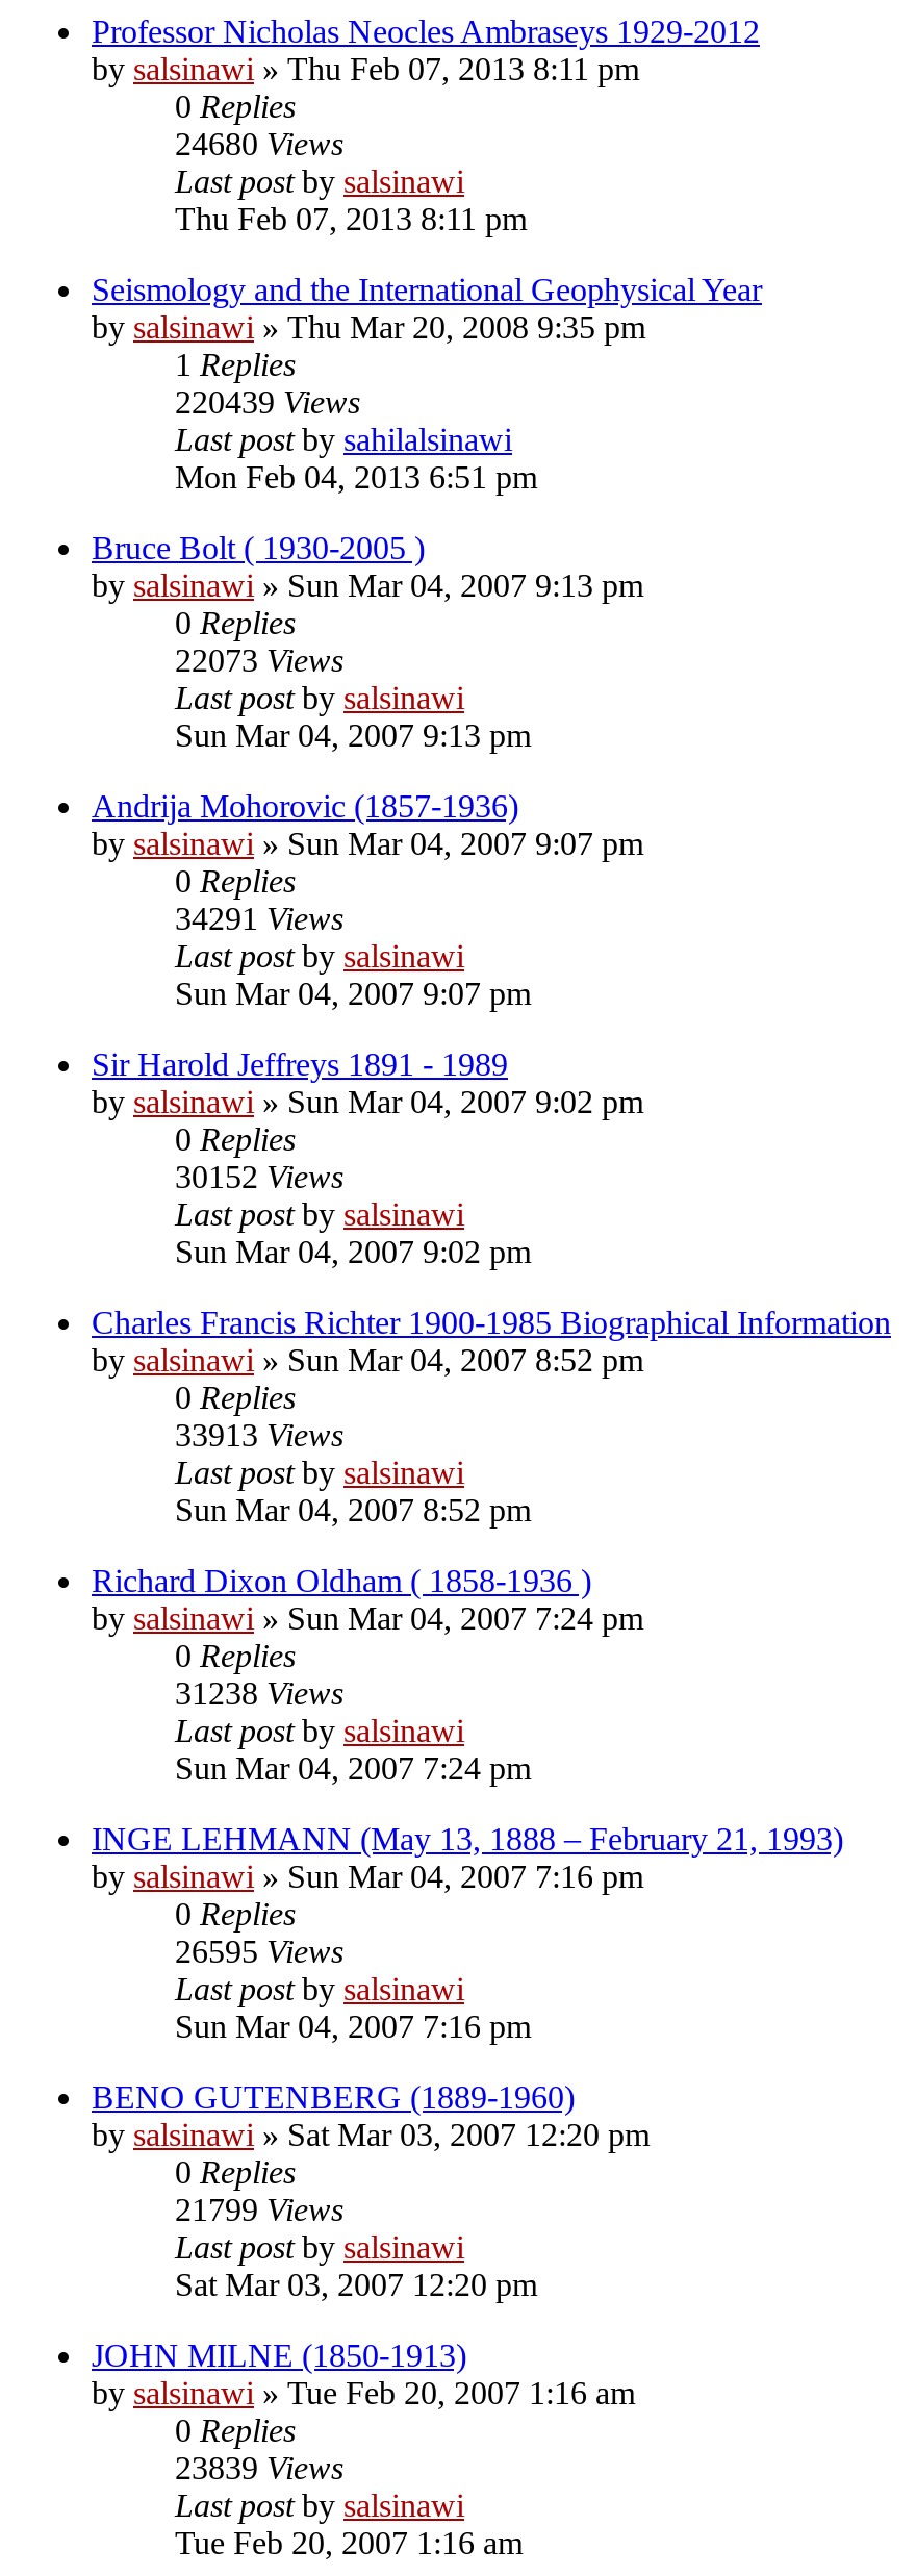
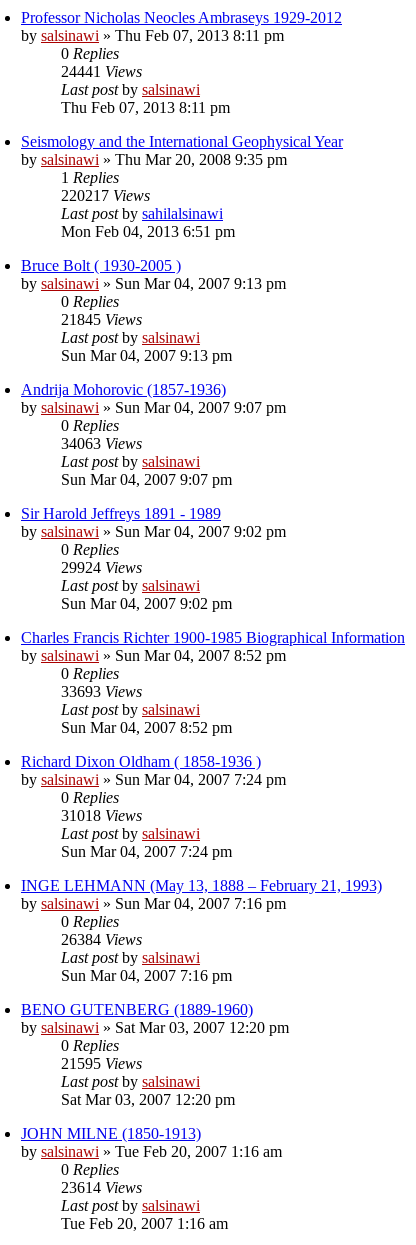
- 24680 Views
+ 24441 Views

- 220439 Views
+ 220217 Views

- 22073 Views
+ 21845 Views

- 34291 Views
+ 34063 Views

- 30152 Views
+ 29924 Views

- 33913 Views
+ 33693 Views

- 31238 Views
+ 31018 Views

- 26595 Views
+ 26384 Views

- 21799 Views
+ 21595 Views

- 23839 Views
+ 23614 Views
